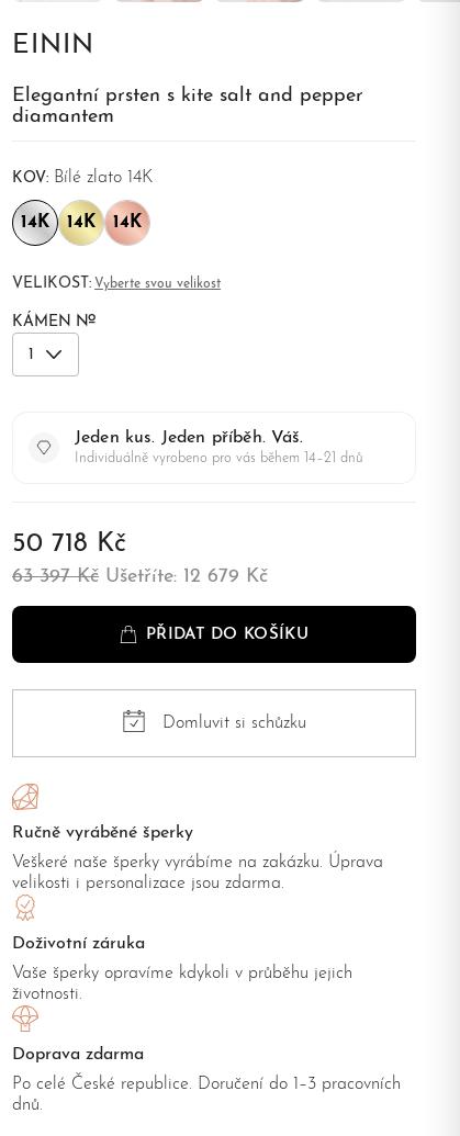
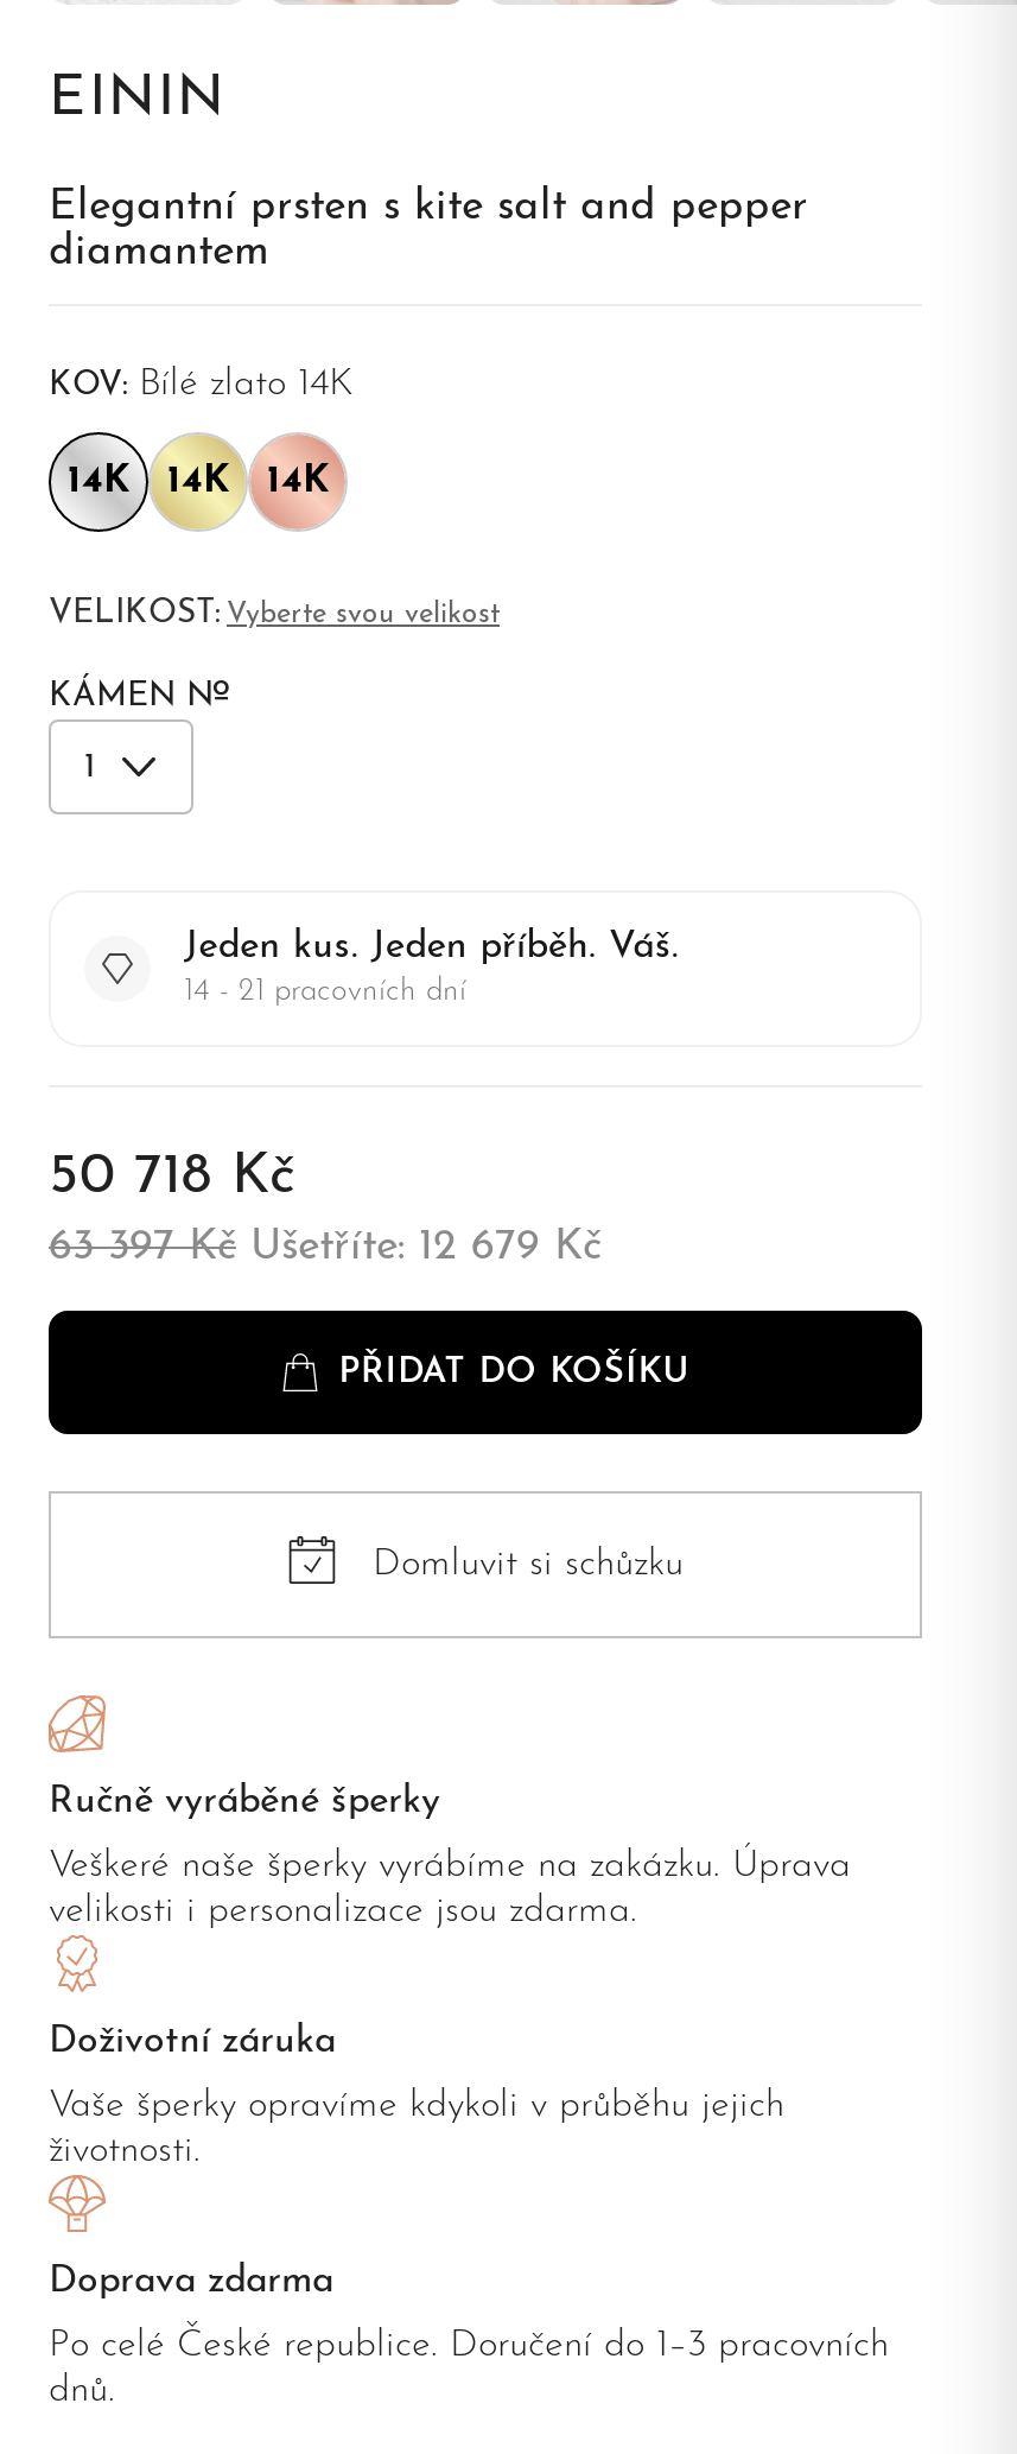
- Individuálně vyrobeno pro vás během 14–21 dnů
+ 14 - 21 pracovních dní
